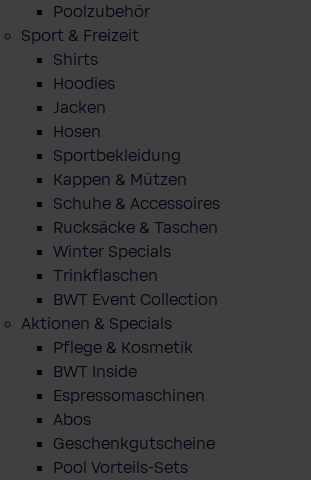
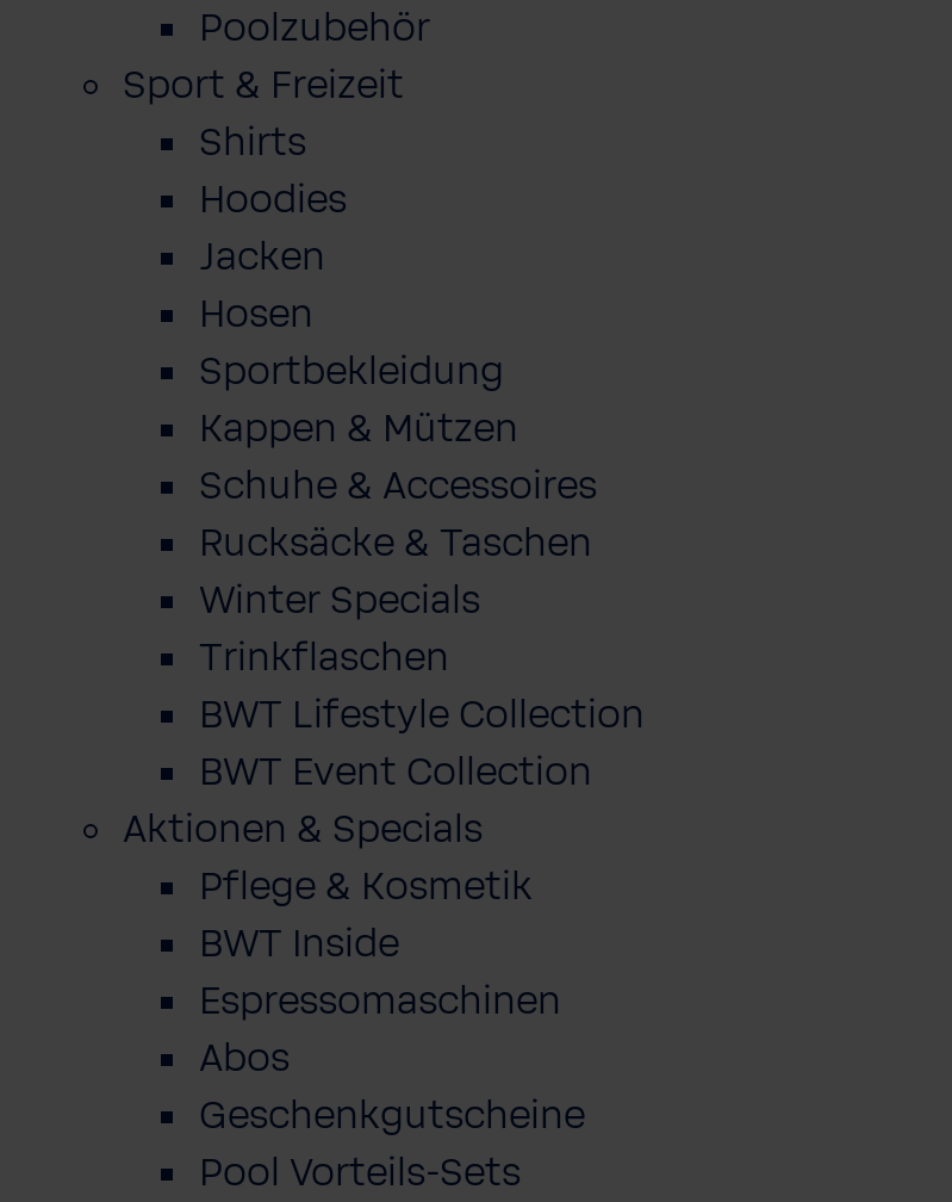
+ BWT Lifestyle Collection
